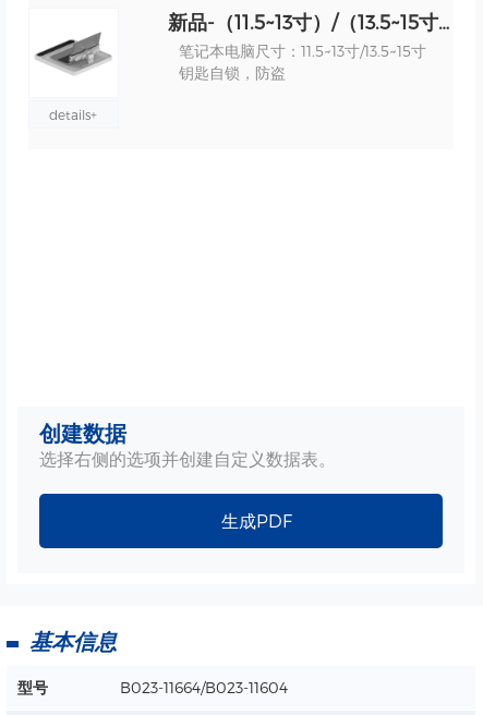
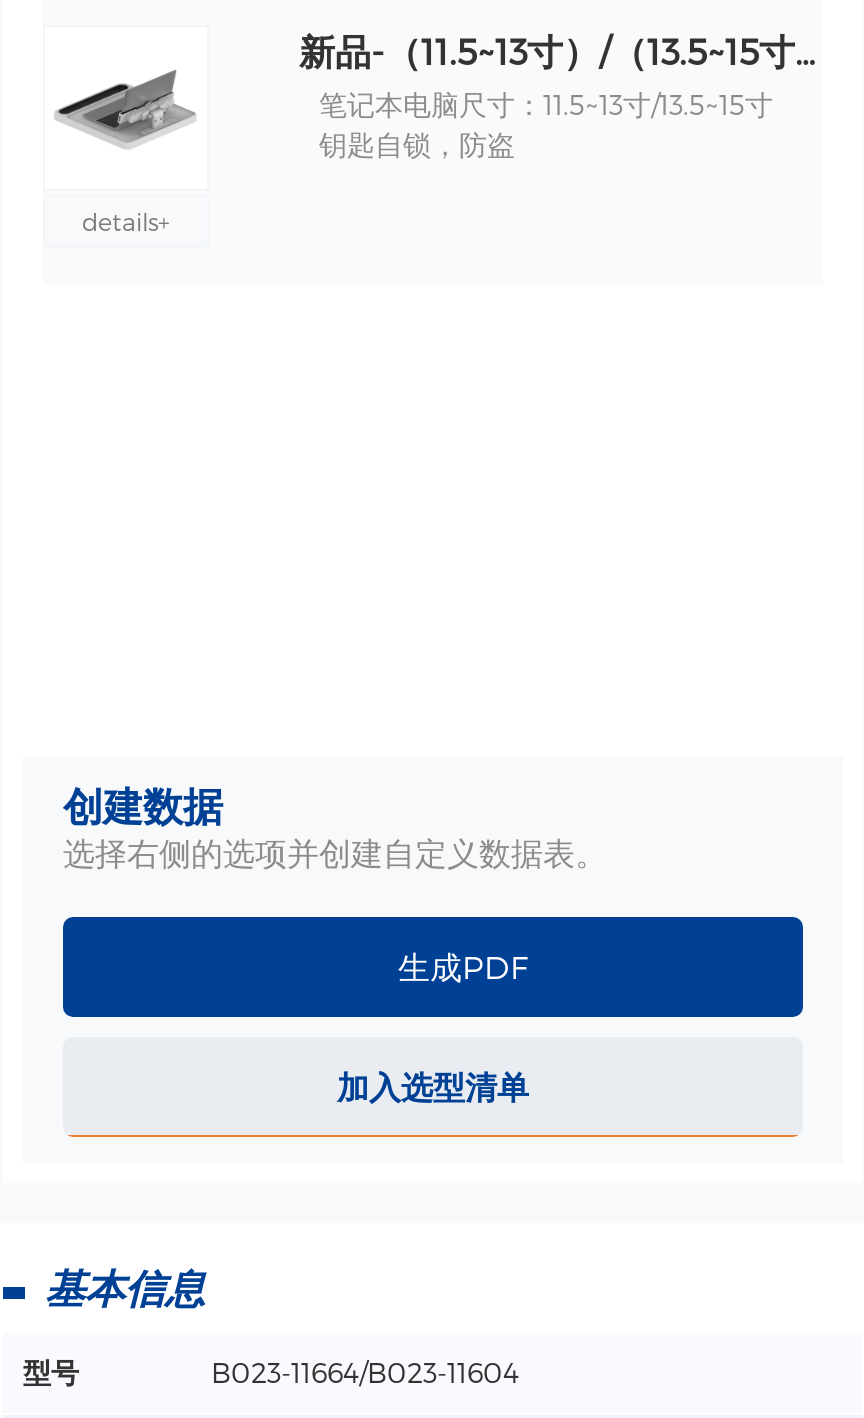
+ 加入选型清单
